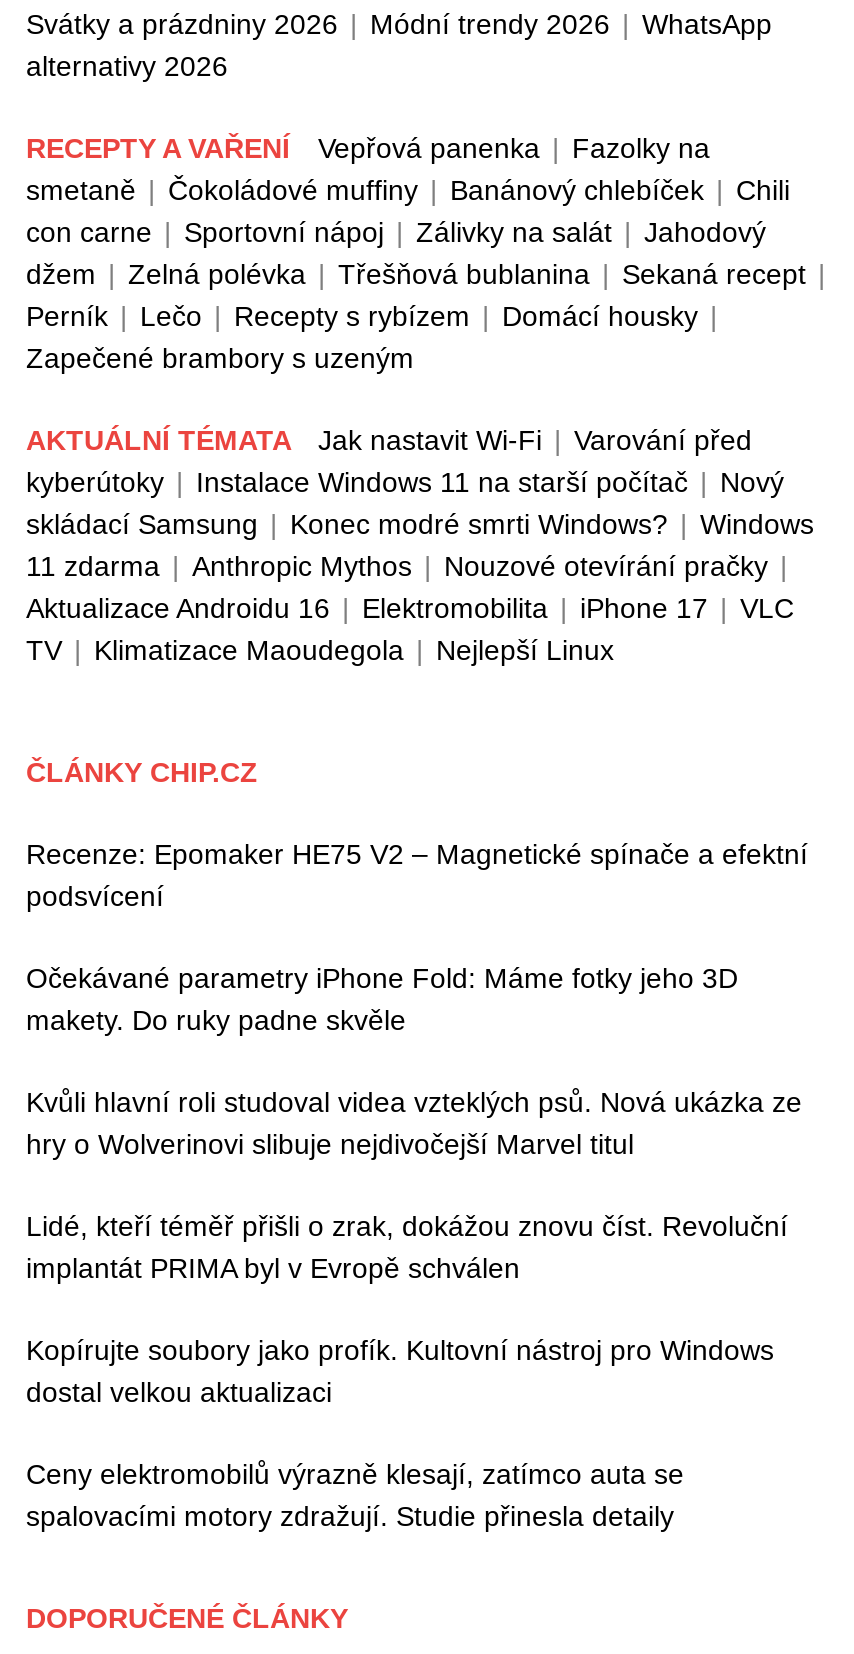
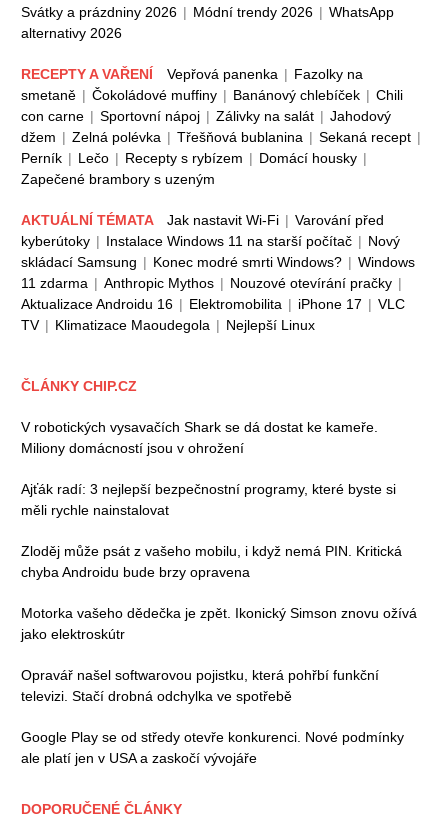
- Recenze: Epomaker HE75 V2 – Magnetické spínače a efektní
- podsvícení
+ V robotických vysavačích Shark se dá dostat ke kameře.
+ Miliony domácností jsou v ohrožení

- Očekávané parametry iPhone Fold: Máme fotky jeho 3D
- makety. Do ruky padne skvěle
+ Ajťák radí: 3 nejlepší bezpečnostní programy, které byste si
+ měli rychle nainstalovat

- Kvůli hlavní roli studoval videa vzteklých psů. Nová ukázka ze
- hry o Wolverinovi slibuje nejdivočejší Marvel titul
+ Zloděj může psát z vašeho mobilu, i když nemá PIN. Kritická
+ chyba Androidu bude brzy opravena

- Lidé, kteří téměř přišli o zrak, dokážou znovu číst. Revoluční
- implantát PRIMA byl v Evropě schválen
+ Motorka vašeho dědečka je zpět. Ikonický Simson znovu ožívá
+ jako elektroskútr

- Kopírujte soubory jako profík. Kultovní nástroj pro Windows
- dostal velkou aktualizaci
+ Opravář našel softwarovou pojistku, která pohřbí funkční
+ televizi. Stačí drobná odchylka ve spotřebě

- Ceny elektromobilů výrazně klesají, zatímco auta se
- spalovacími motory zdražují. Studie přinesla detaily
+ Google Play se od středy otevře konkurenci. Nové podmínky
+ ale platí jen v USA a zaskočí vývojáře
